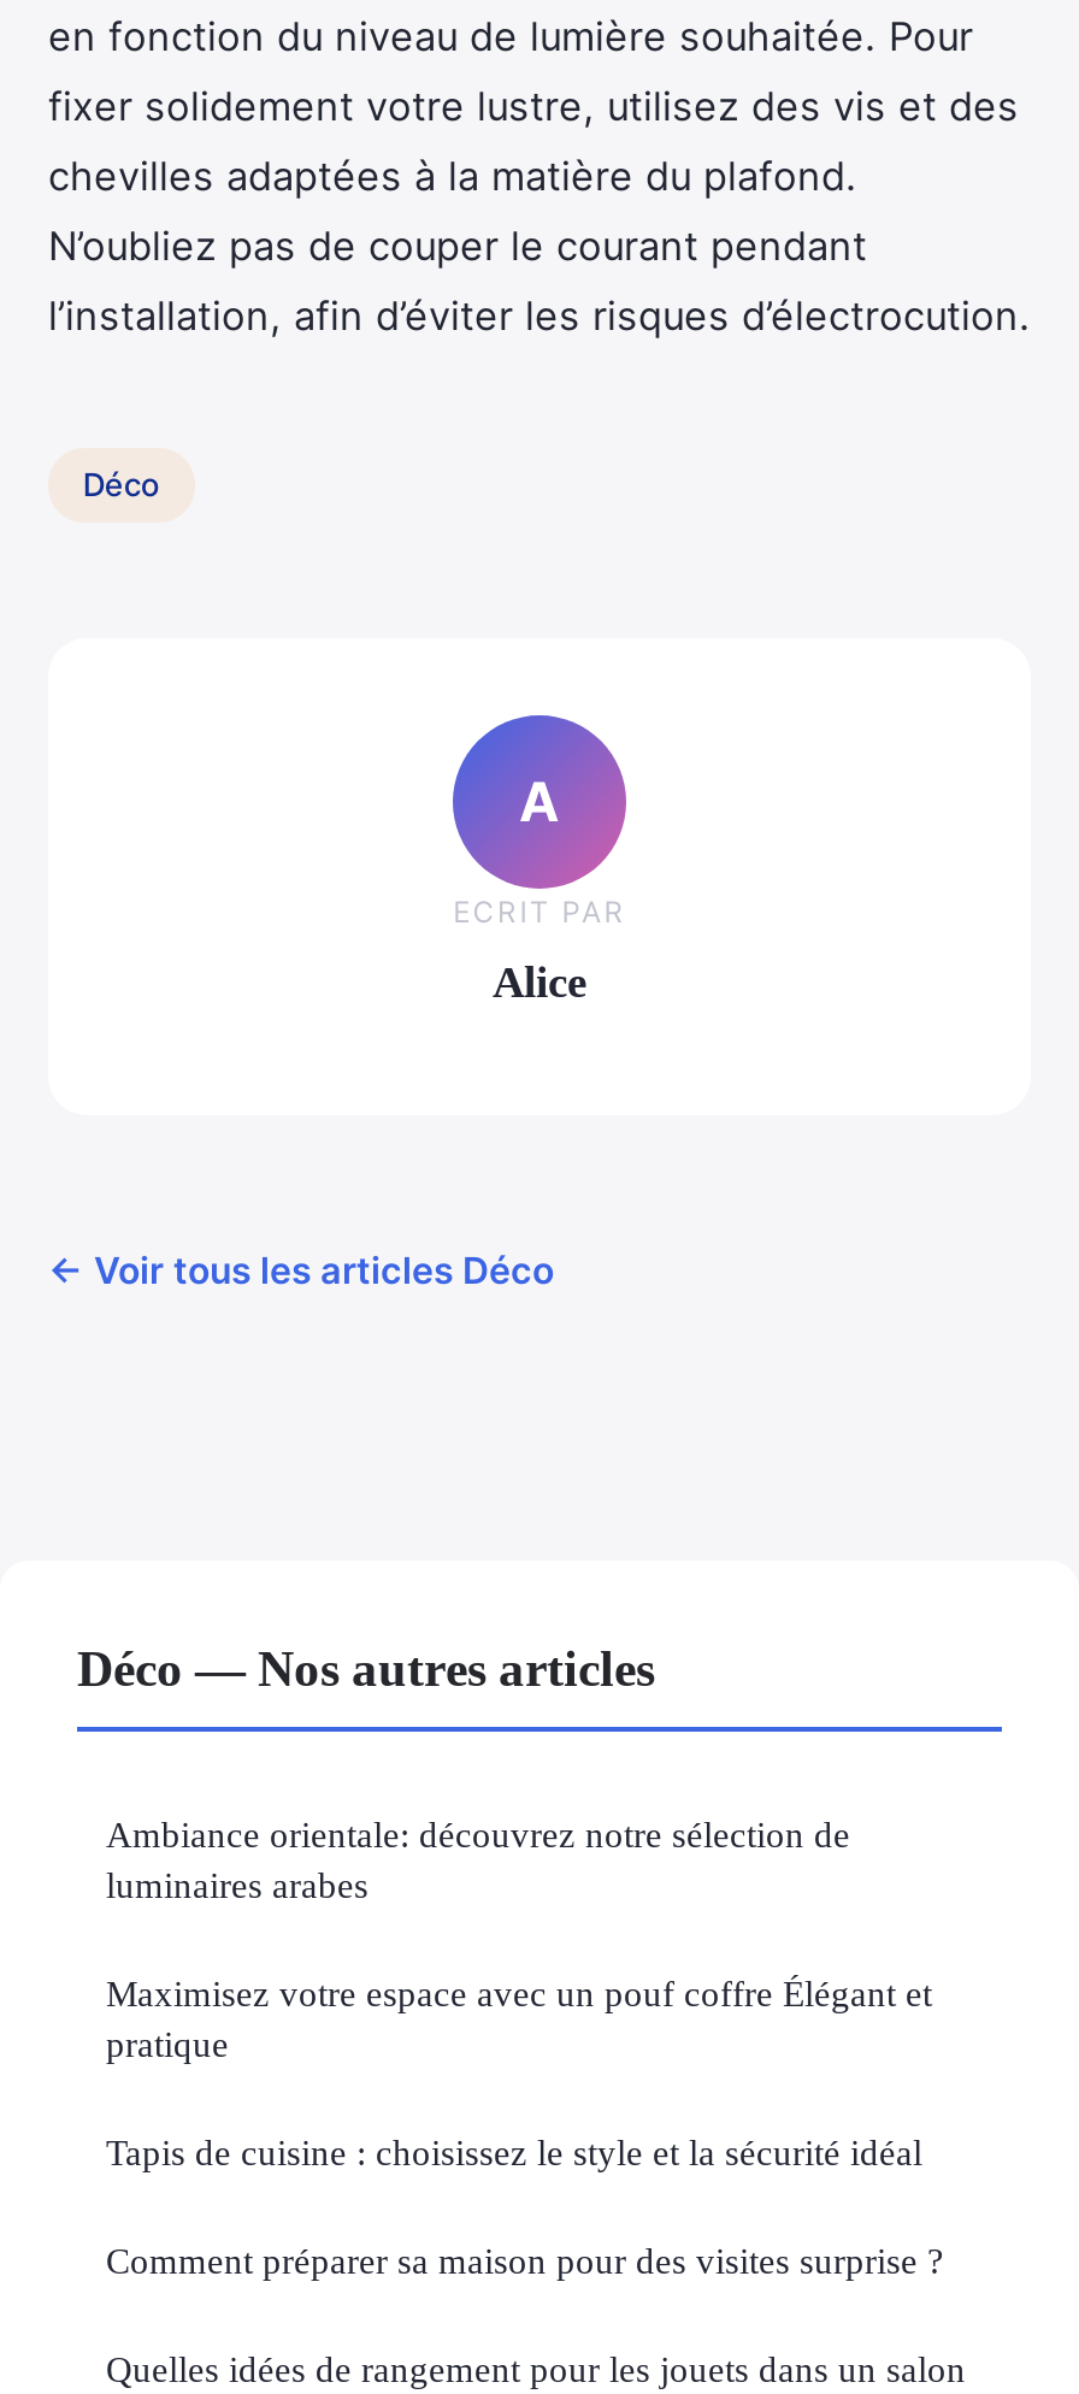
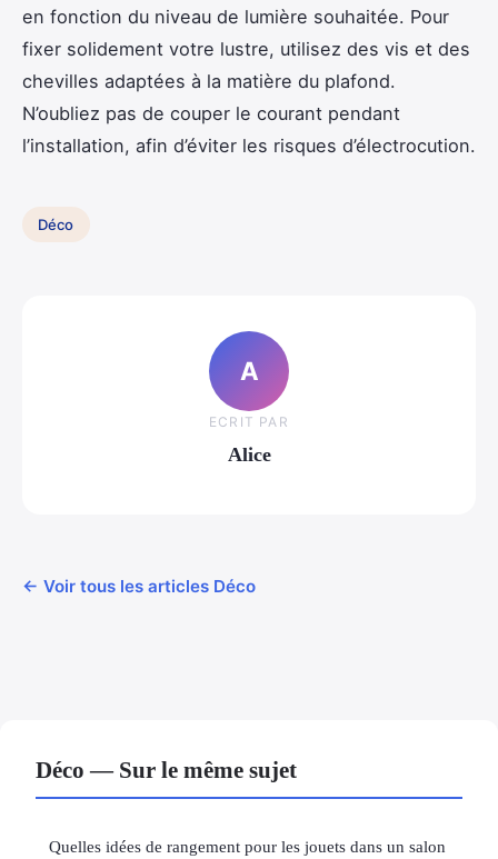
- Déco — Nos autres articles
- Ambiance orientale: découvrez notre sélection de
- luminaires arabes
- Maximisez votre espace avec un pouf coffre Élégant et
- pratique
- Tapis de cuisine : choisissez le style et la sécurité idéal
- Comment préparer sa maison pour des visites surprise ?
+ Déco — Sur le même sujet
